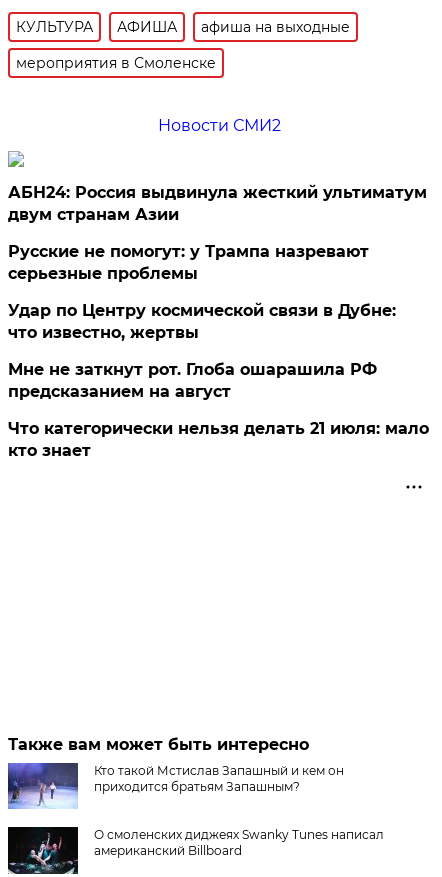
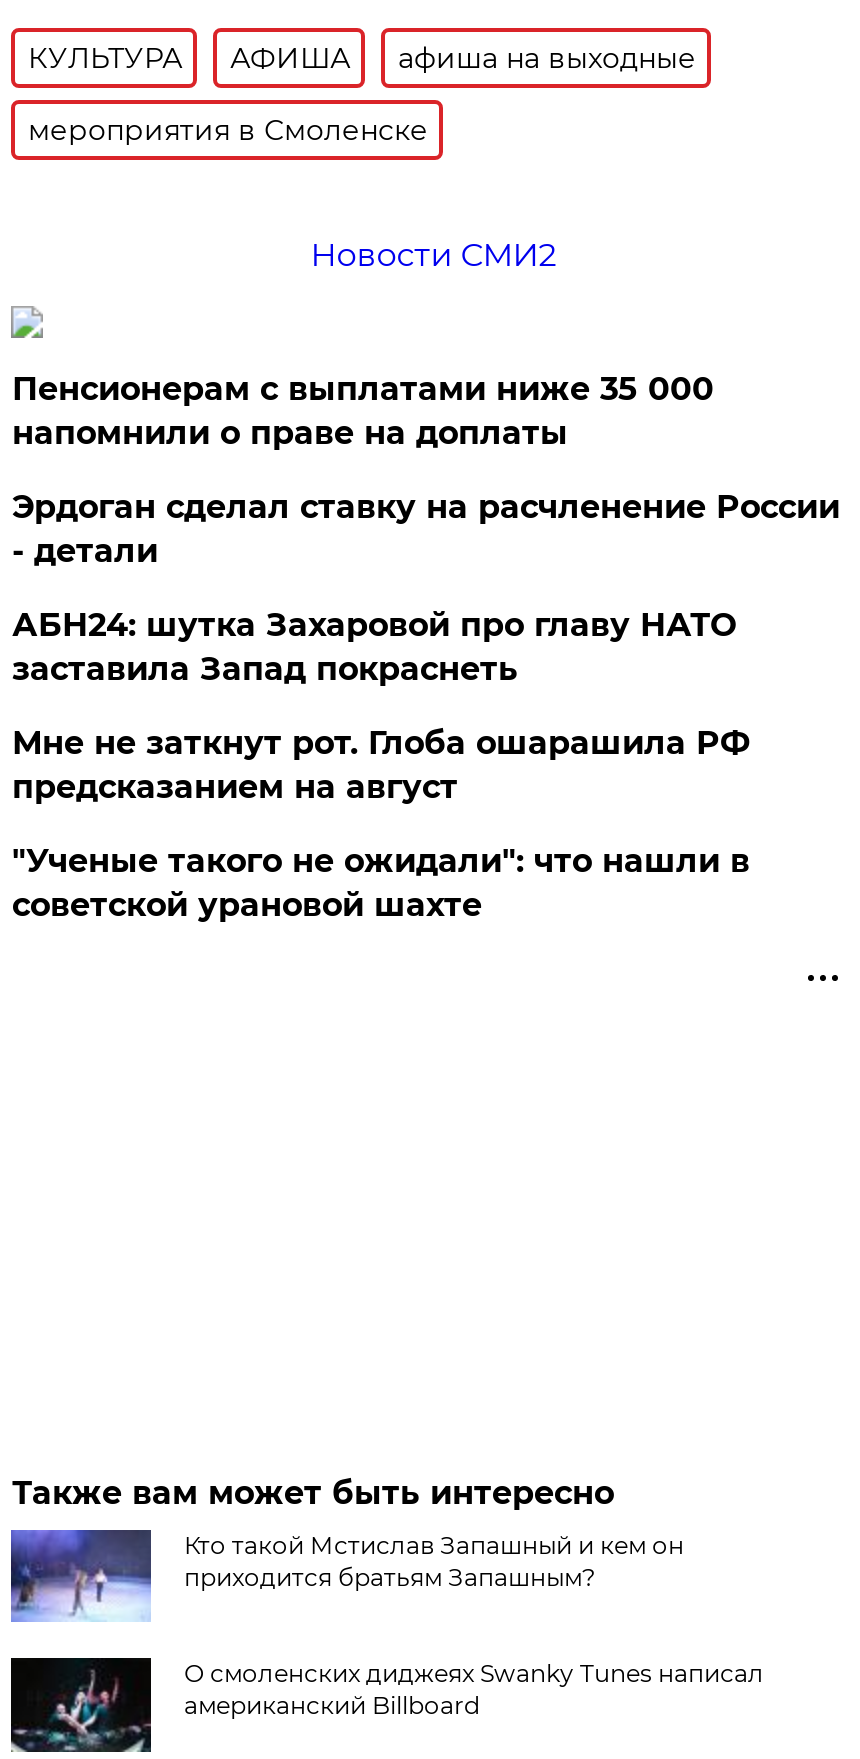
- АБН24: Россия выдвинула жесткий ультиматум
- двум странам Азии
+ Пенсионерам с выплатами ниже 35 000
+ напомнили о праве на доплаты

- Русские не помогут: у Трампа назревают
- серьезные проблемы
+ Эрдоган сделал ставку на расчленение России
+ - детали

- Удар по Центру космической связи в Дубне:
- что известно, жертвы
+ АБН24: шутка Захаровой про главу НАТО
+ заставила Запад покраснеть

- Что категорически нельзя делать 21 июля: мало
- кто знает
+ "Ученые такого не ожидали": что нашли в
+ советской урановой шахте
